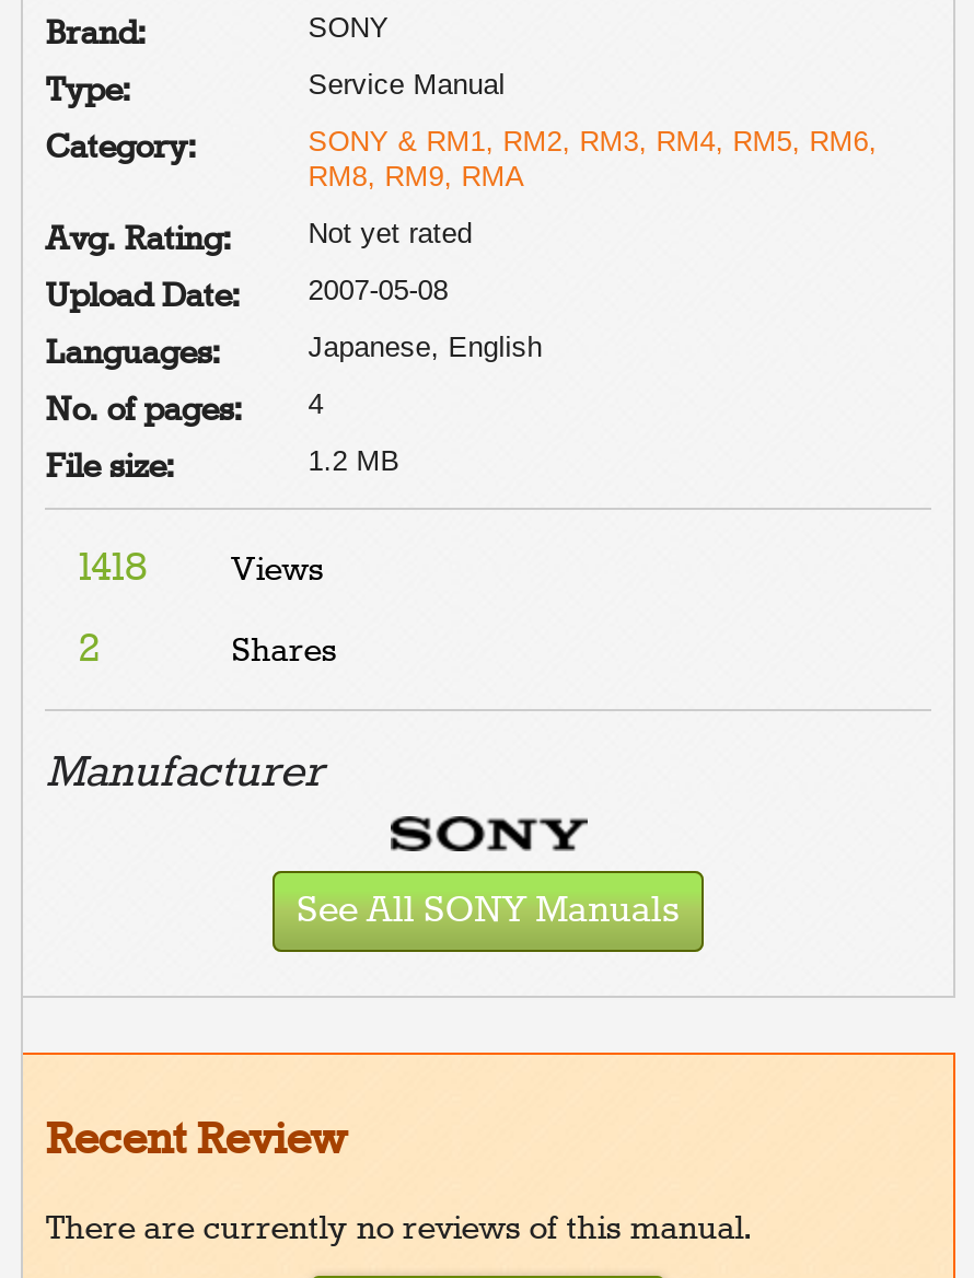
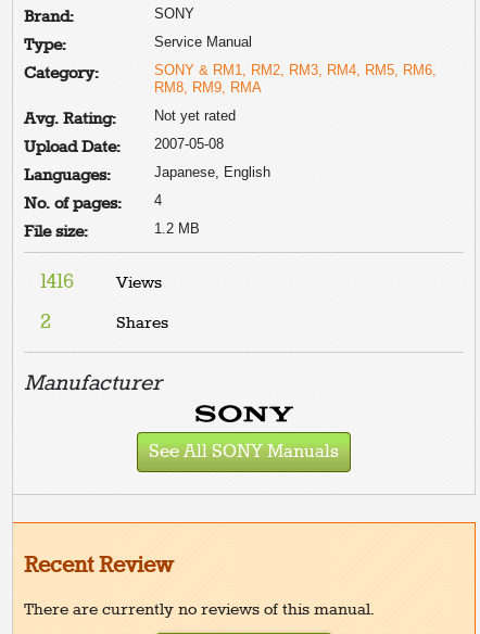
- 1418
+ 1416
